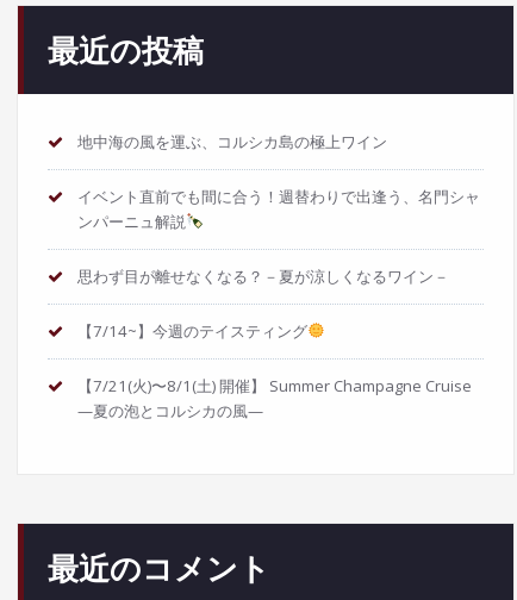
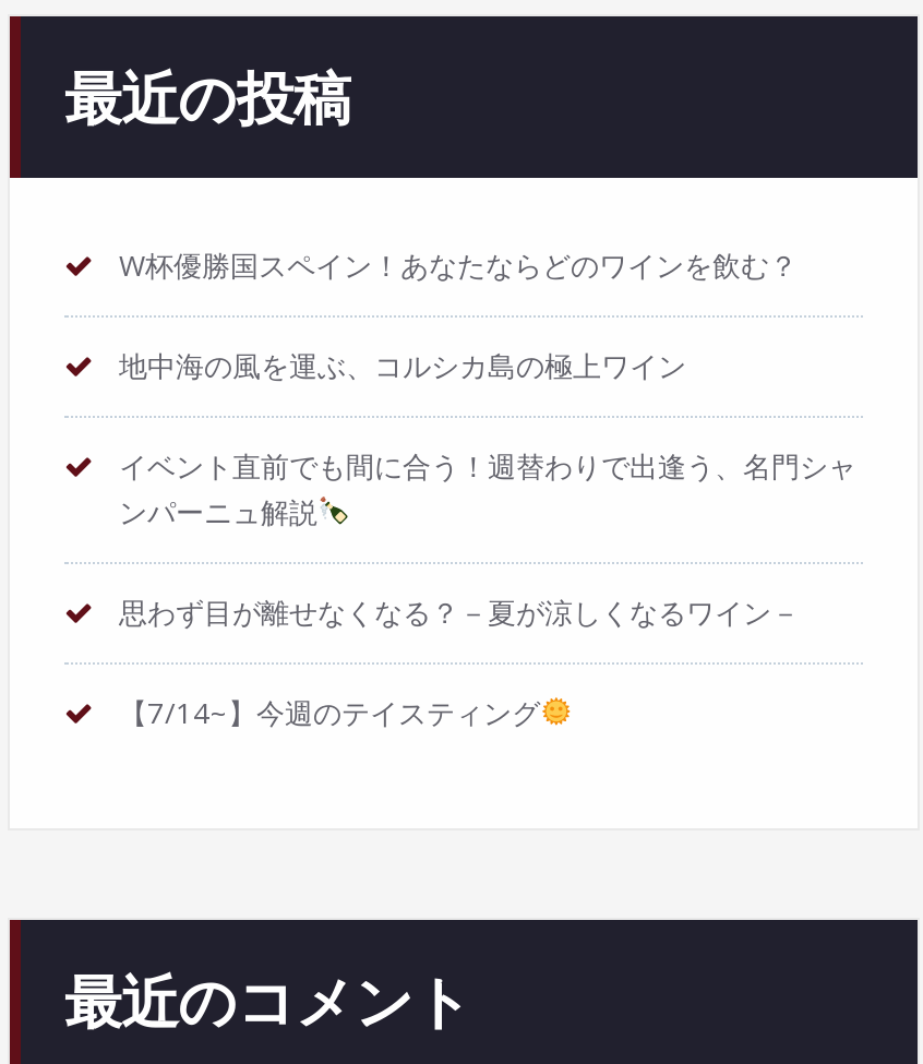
+ W杯優勝国スペイン！あなたならどのワインを飲む？

moved down: 地中海の風を運ぶ、コルシカ島の極上ワイン | イベント直前でも間に合う！週替わりで出逢う、名門シャ | ンパーニュ解説 | 思わず目が離せなくなる？－夏が涼しくなるワイン－ | 【7/14~】今週のテイスティング

- 【7/21(火)〜8/1(土) 開催】 Summer Champagne Cruise
- —夏の泡とコルシカの風—
